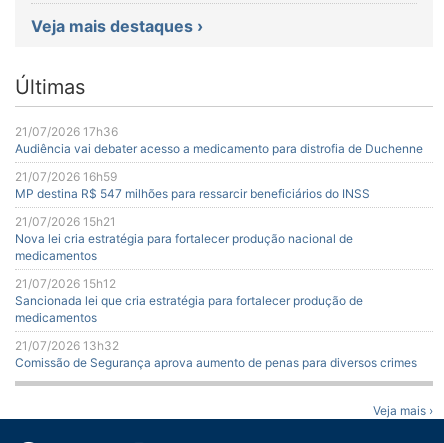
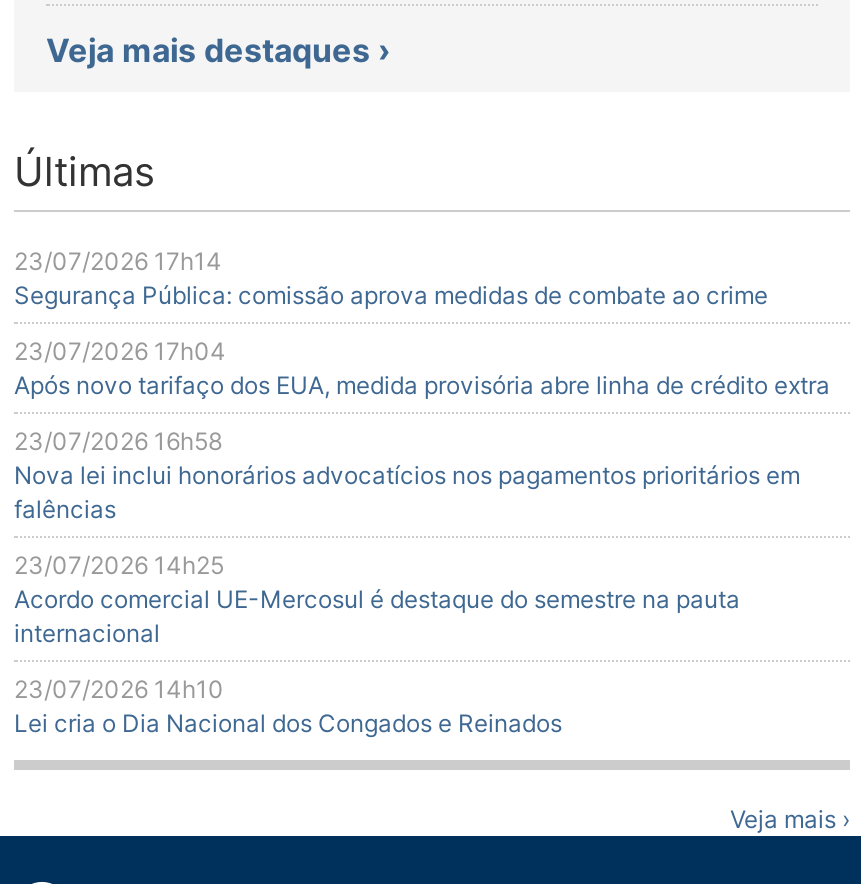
- 21/07/2026 17h36
- Audiência vai debater acesso a medicamento para distrofia de Duchenne
+ 23/07/2026 17h14
+ Segurança Pública: comissão aprova medidas de combate ao crime

- 21/07/2026 16h59
- MP destina R$ 547 milhões para ressarcir beneficiários do INSS
+ 23/07/2026 17h04
+ Após novo tarifaço dos EUA, medida provisória abre linha de crédito extra

- 21/07/2026 15h21
- Nova lei cria estratégia para fortalecer produção nacional de
- medicamentos
+ 23/07/2026 16h58
+ Nova lei inclui honorários advocatícios nos pagamentos prioritários em
+ falências

- 21/07/2026 15h12
- Sancionada lei que cria estratégia para fortalecer produção de
- medicamentos
+ 23/07/2026 14h25
+ Acordo comercial UE-Mercosul é destaque do semestre na pauta
+ internacional

- 21/07/2026 13h32
- Comissão de Segurança aprova aumento de penas para diversos crimes
+ 23/07/2026 14h10
+ Lei cria o Dia Nacional dos Congados e Reinados
